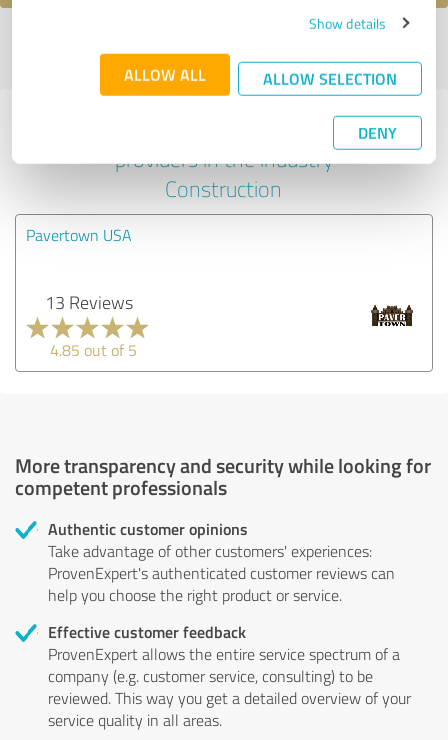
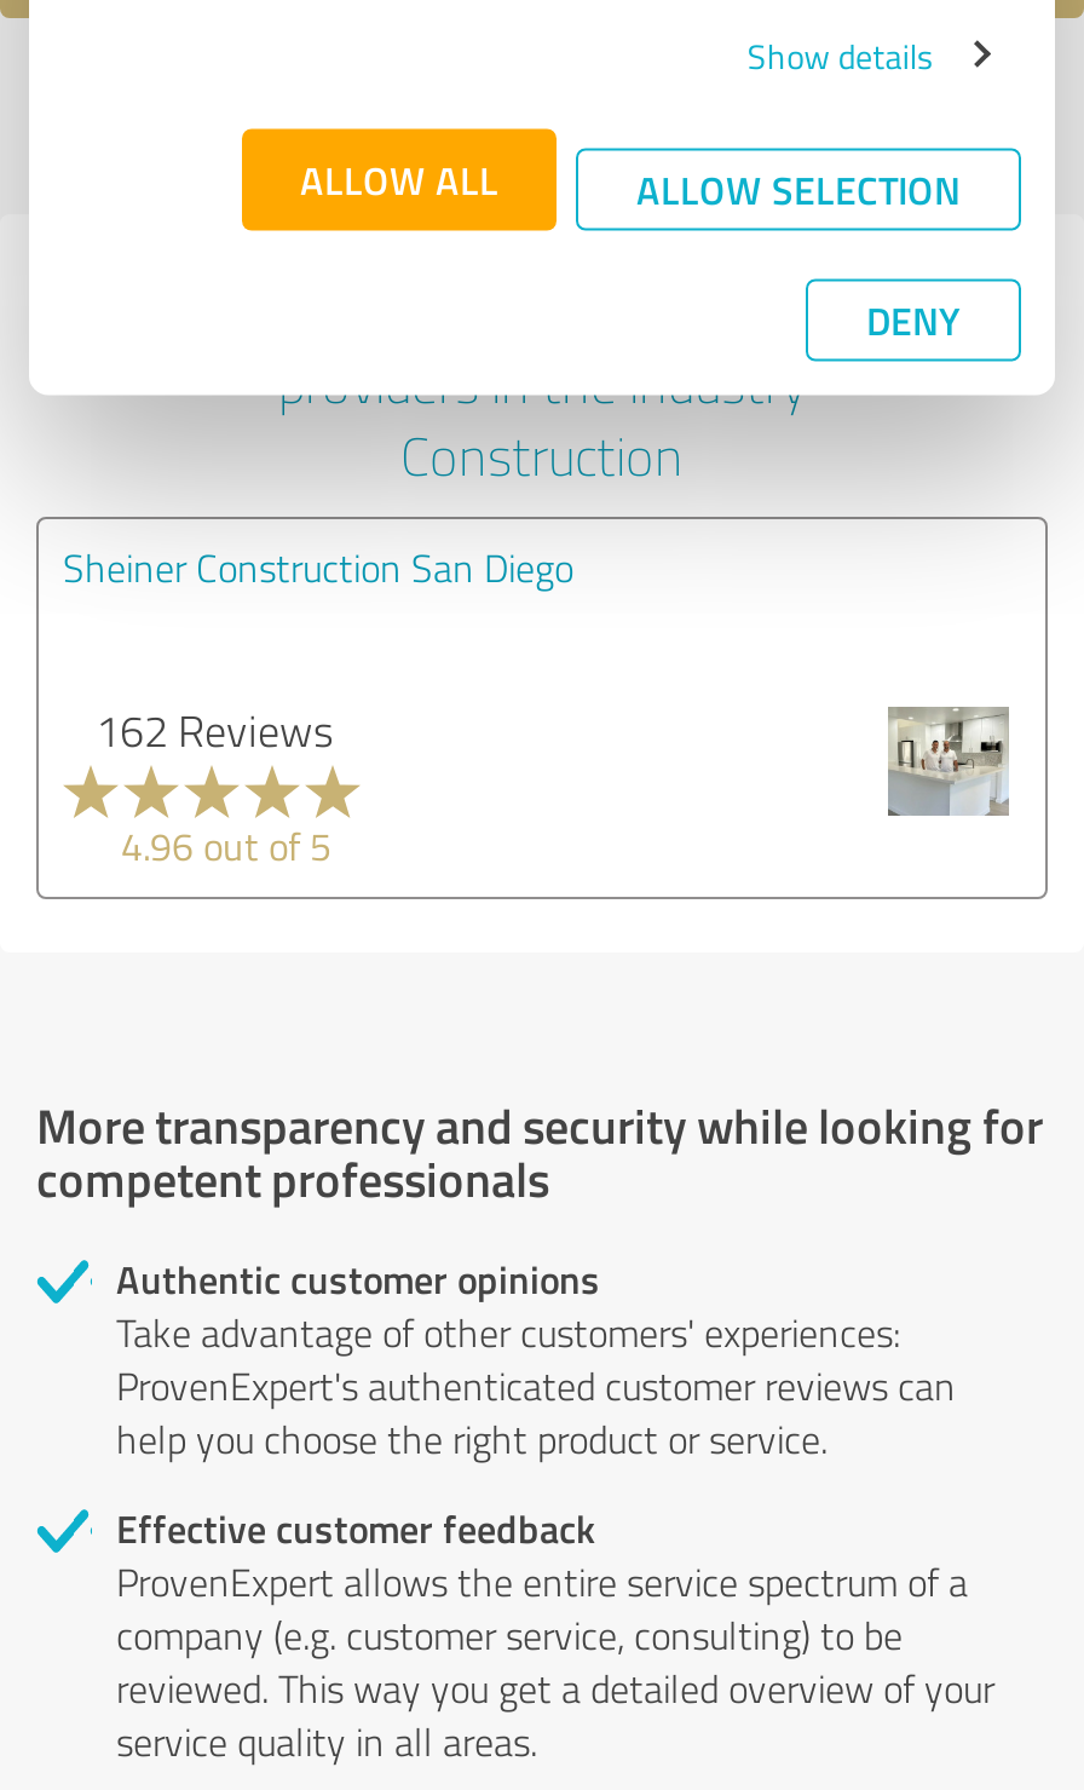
- Pavertown USA
+ Sheiner Construction San Diego

- 13 Reviews
+ 162 Reviews

- [image]
+ [image]

- 4.85 out of 5
+ 4.96 out of 5
